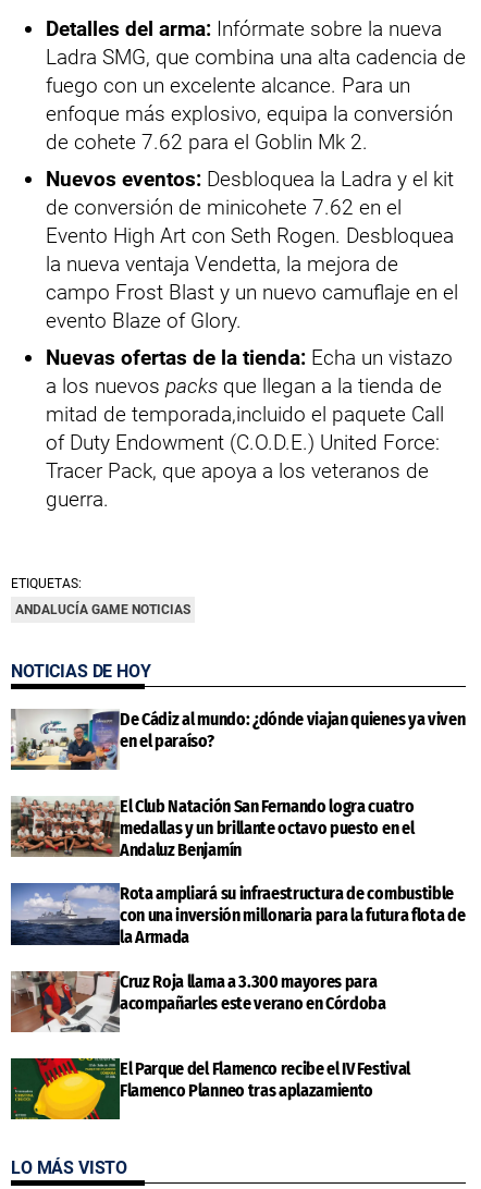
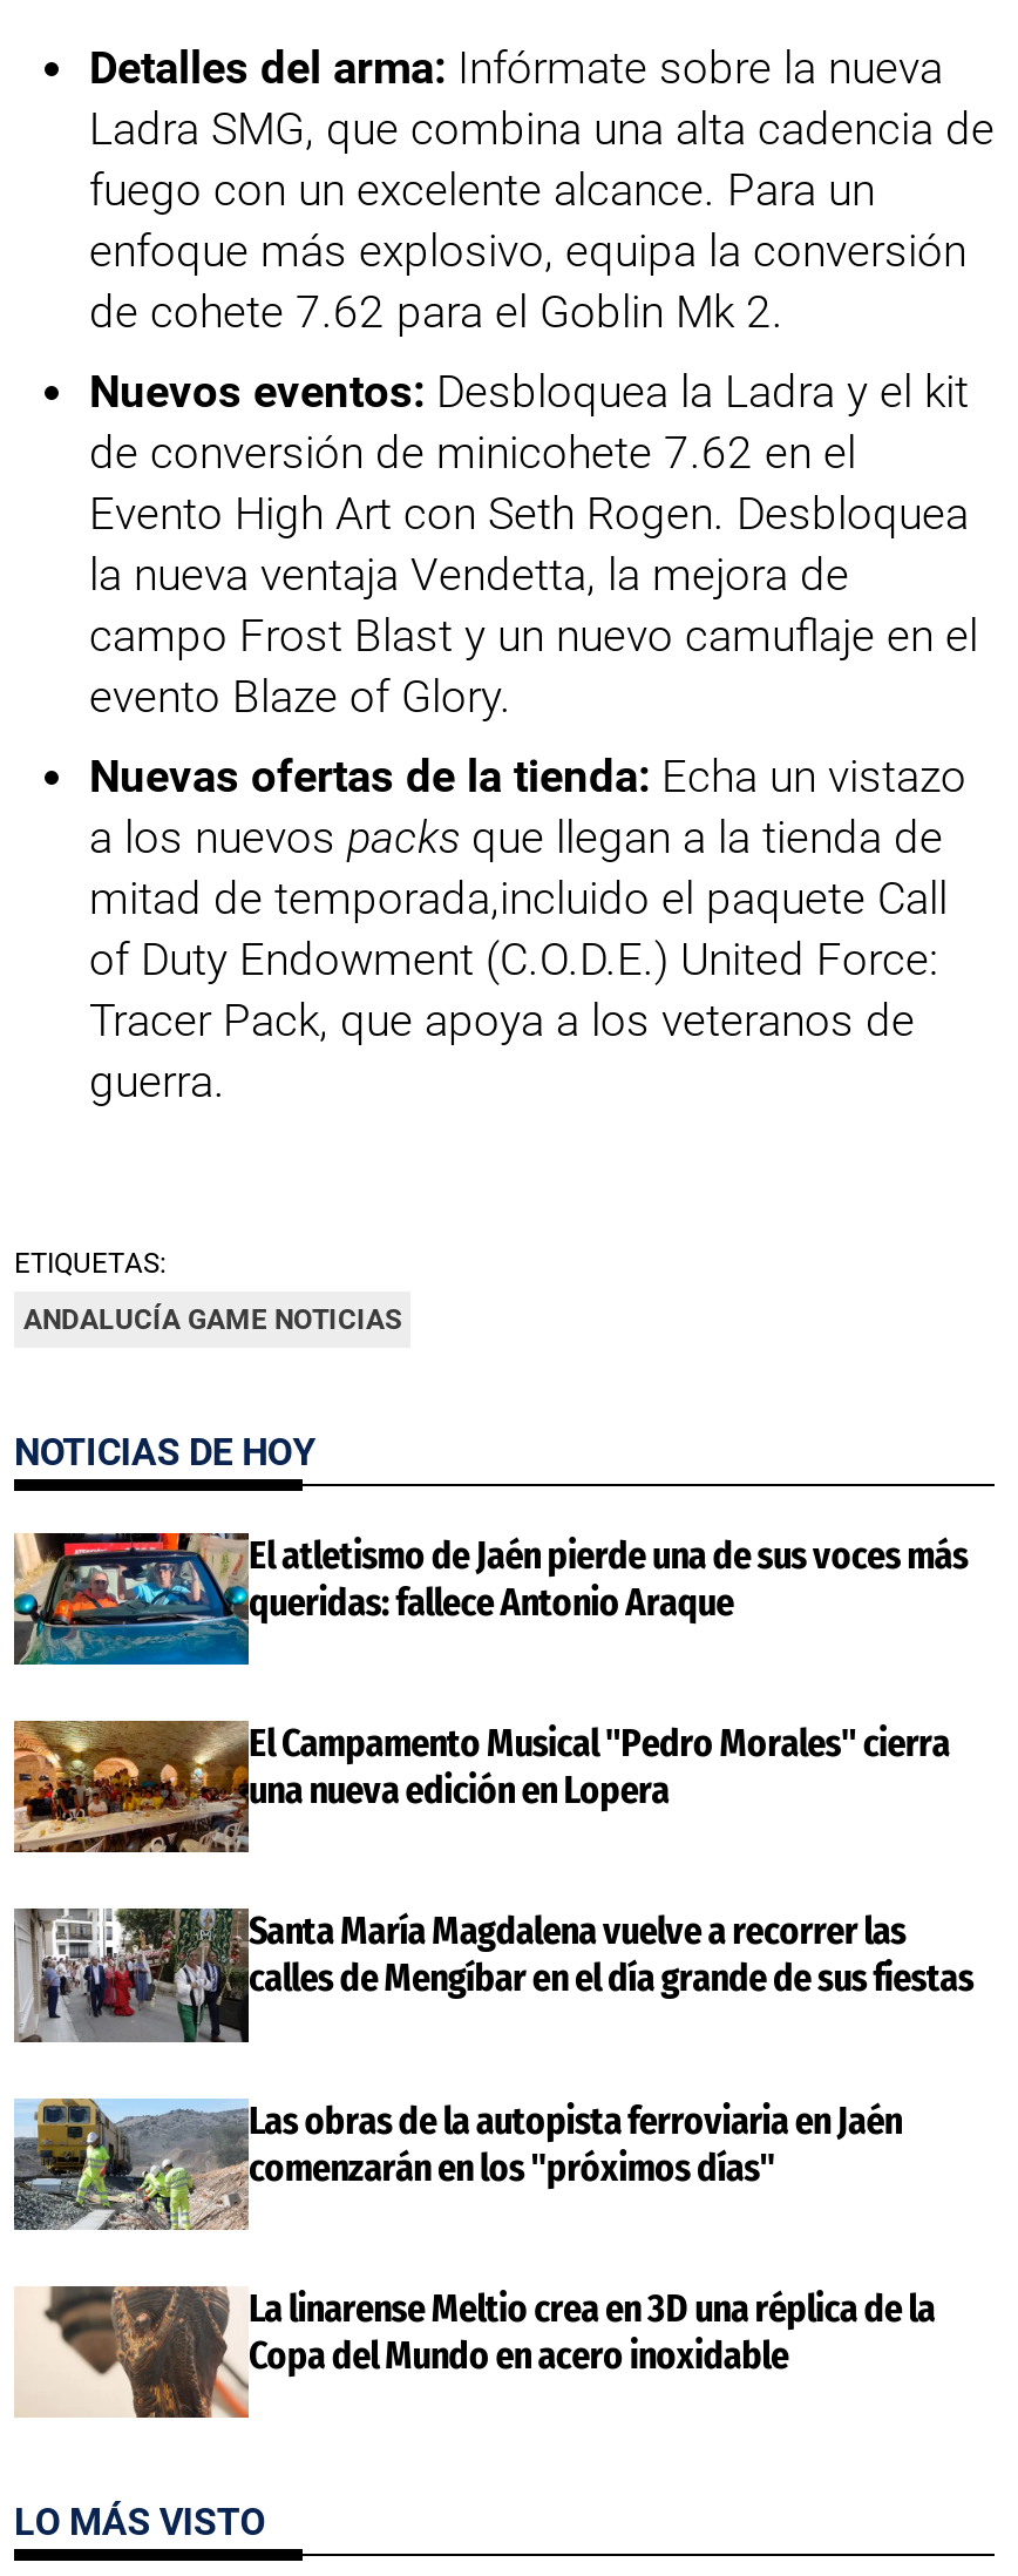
- [image]
- De Cádiz al mundo: ¿dónde viajan quienes ya viven
- en el paraíso?
+ [image]
+ El atletismo de Jaén pierde una de sus voces más
+ queridas: fallece Antonio Araque

- [image]
- El Club Natación San Fernando logra cuatro
- medallas y un brillante octavo puesto en el
- Andaluz Benjamín
+ [image]
+ El Campamento Musical "Pedro Morales" cierra
+ una nueva edición en Lopera

- [image]
- Rota ampliará su infraestructura de combustible
- con una inversión millonaria para la futura flota de
- la Armada
+ [image]
+ Santa María Magdalena vuelve a recorrer las
+ calles de Mengíbar en el día grande de sus fiestas

- [image]
- Cruz Roja llama a 3.300 mayores para
- acompañarles este verano en Córdoba
+ [image]
+ Las obras de la autopista ferroviaria en Jaén
+ comenzarán en los "próximos días"

- [image]
- El Parque del Flamenco recibe el IV Festival
- Flamenco Planneo tras aplazamiento
+ [image]
+ La linarense Meltio crea en 3D una réplica de la
+ Copa del Mundo en acero inoxidable
